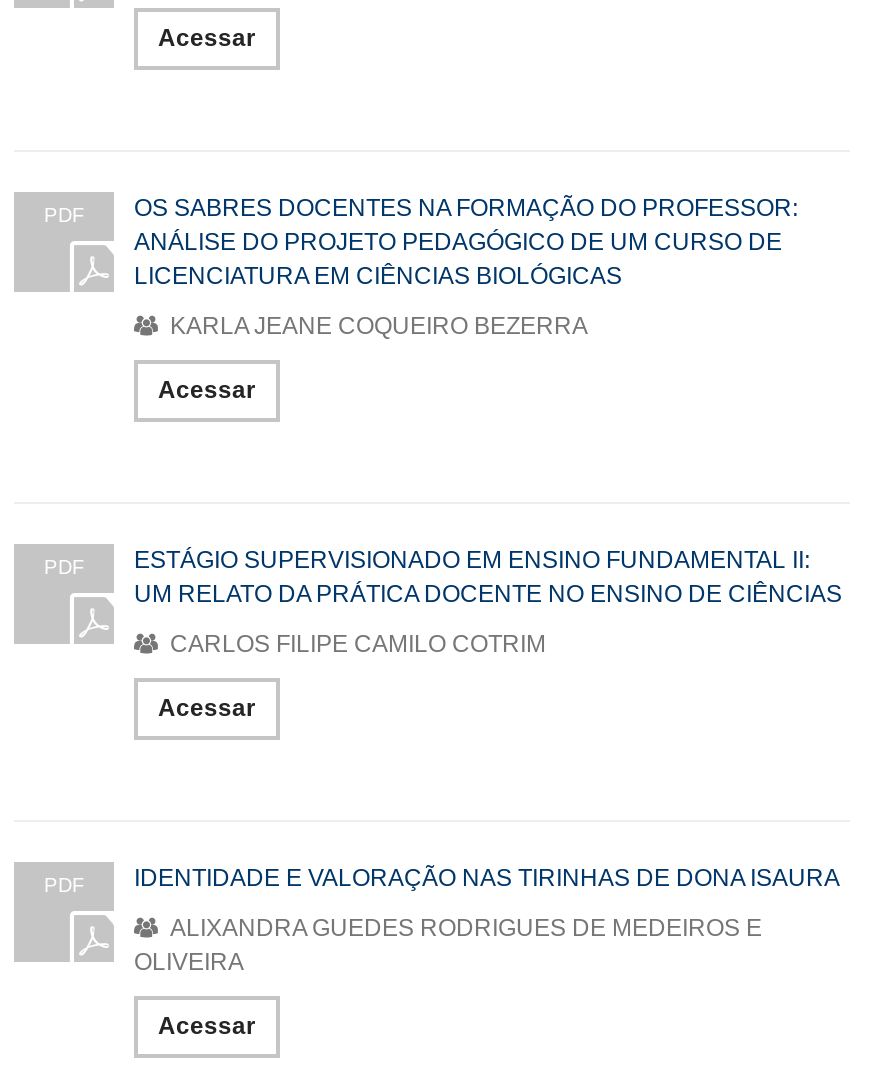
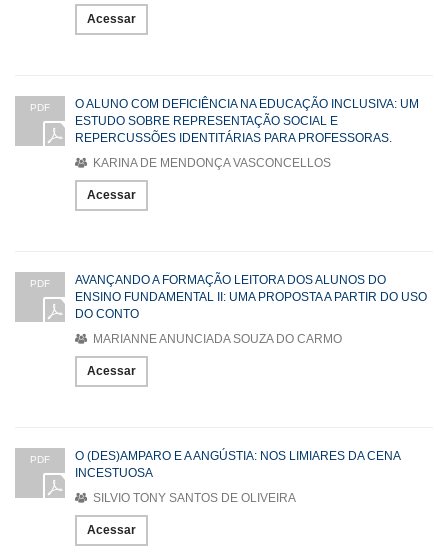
- OS SABRES DOCENTES NA FORMAÇÃO DO PROFESSOR:
- ANÁLISE DO PROJETO PEDAGÓGICO DE UM CURSO DE
- LICENCIATURA EM CIÊNCIAS BIOLÓGICAS
+ O ALUNO COM DEFICIÊNCIA NA EDUCAÇÃO INCLUSIVA: UM
+ ESTUDO SOBRE REPRESENTAÇÃO SOCIAL E
+ REPERCUSSÕES IDENTITÁRIAS PARA PROFESSORAS.

- KARLA JEANE COQUEIRO BEZERRA
+ KARINA DE MENDONÇA VASCONCELLOS

- ESTÁGIO SUPERVISIONADO EM ENSINO FUNDAMENTAL II:
- UM RELATO DA PRÁTICA DOCENTE NO ENSINO DE CIÊNCIAS
+ AVANÇANDO A FORMAÇÃO LEITORA DOS ALUNOS DO
+ ENSINO FUNDAMENTAL II: UMA PROPOSTA A PARTIR DO USO
+ DO CONTO

- CARLOS FILIPE CAMILO COTRIM
+ MARIANNE ANUNCIADA SOUZA DO CARMO

- IDENTIDADE E VALORAÇÃO NAS TIRINHAS DE DONA ISAURA
+ O (DES)AMPARO E A ANGÚSTIA: NOS LIMIARES DA CENA
+ INCESTUOSA

- ALIXANDRA GUEDES RODRIGUES DE MEDEIROS E
- OLIVEIRA
+ SILVIO TONY SANTOS DE OLIVEIRA
